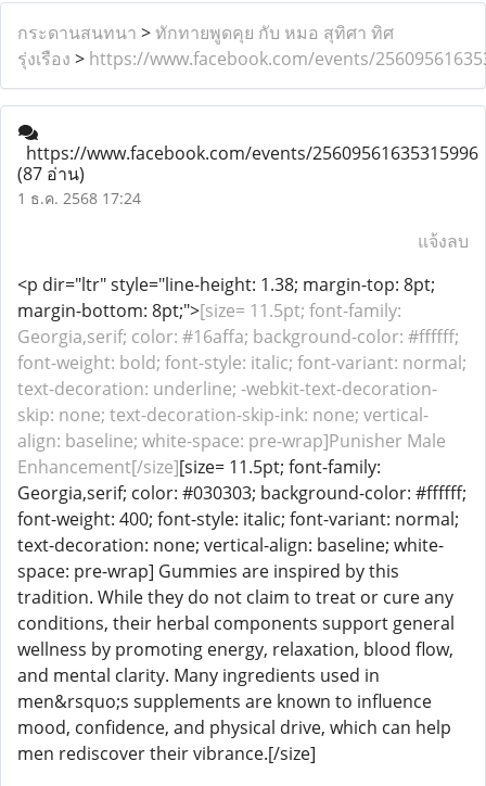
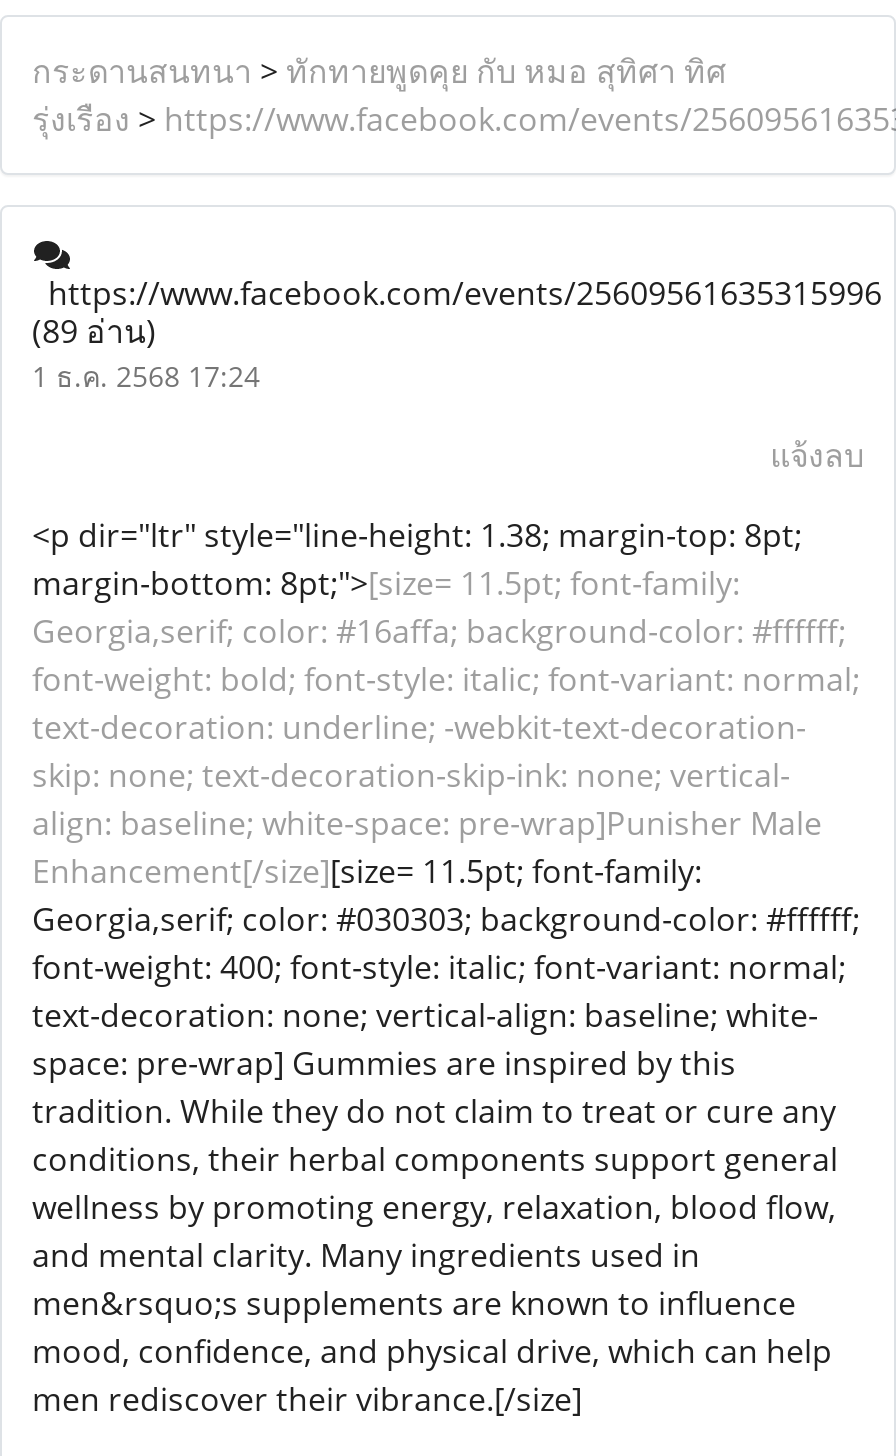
- (87 อ่าน)
+ (89 อ่าน)
